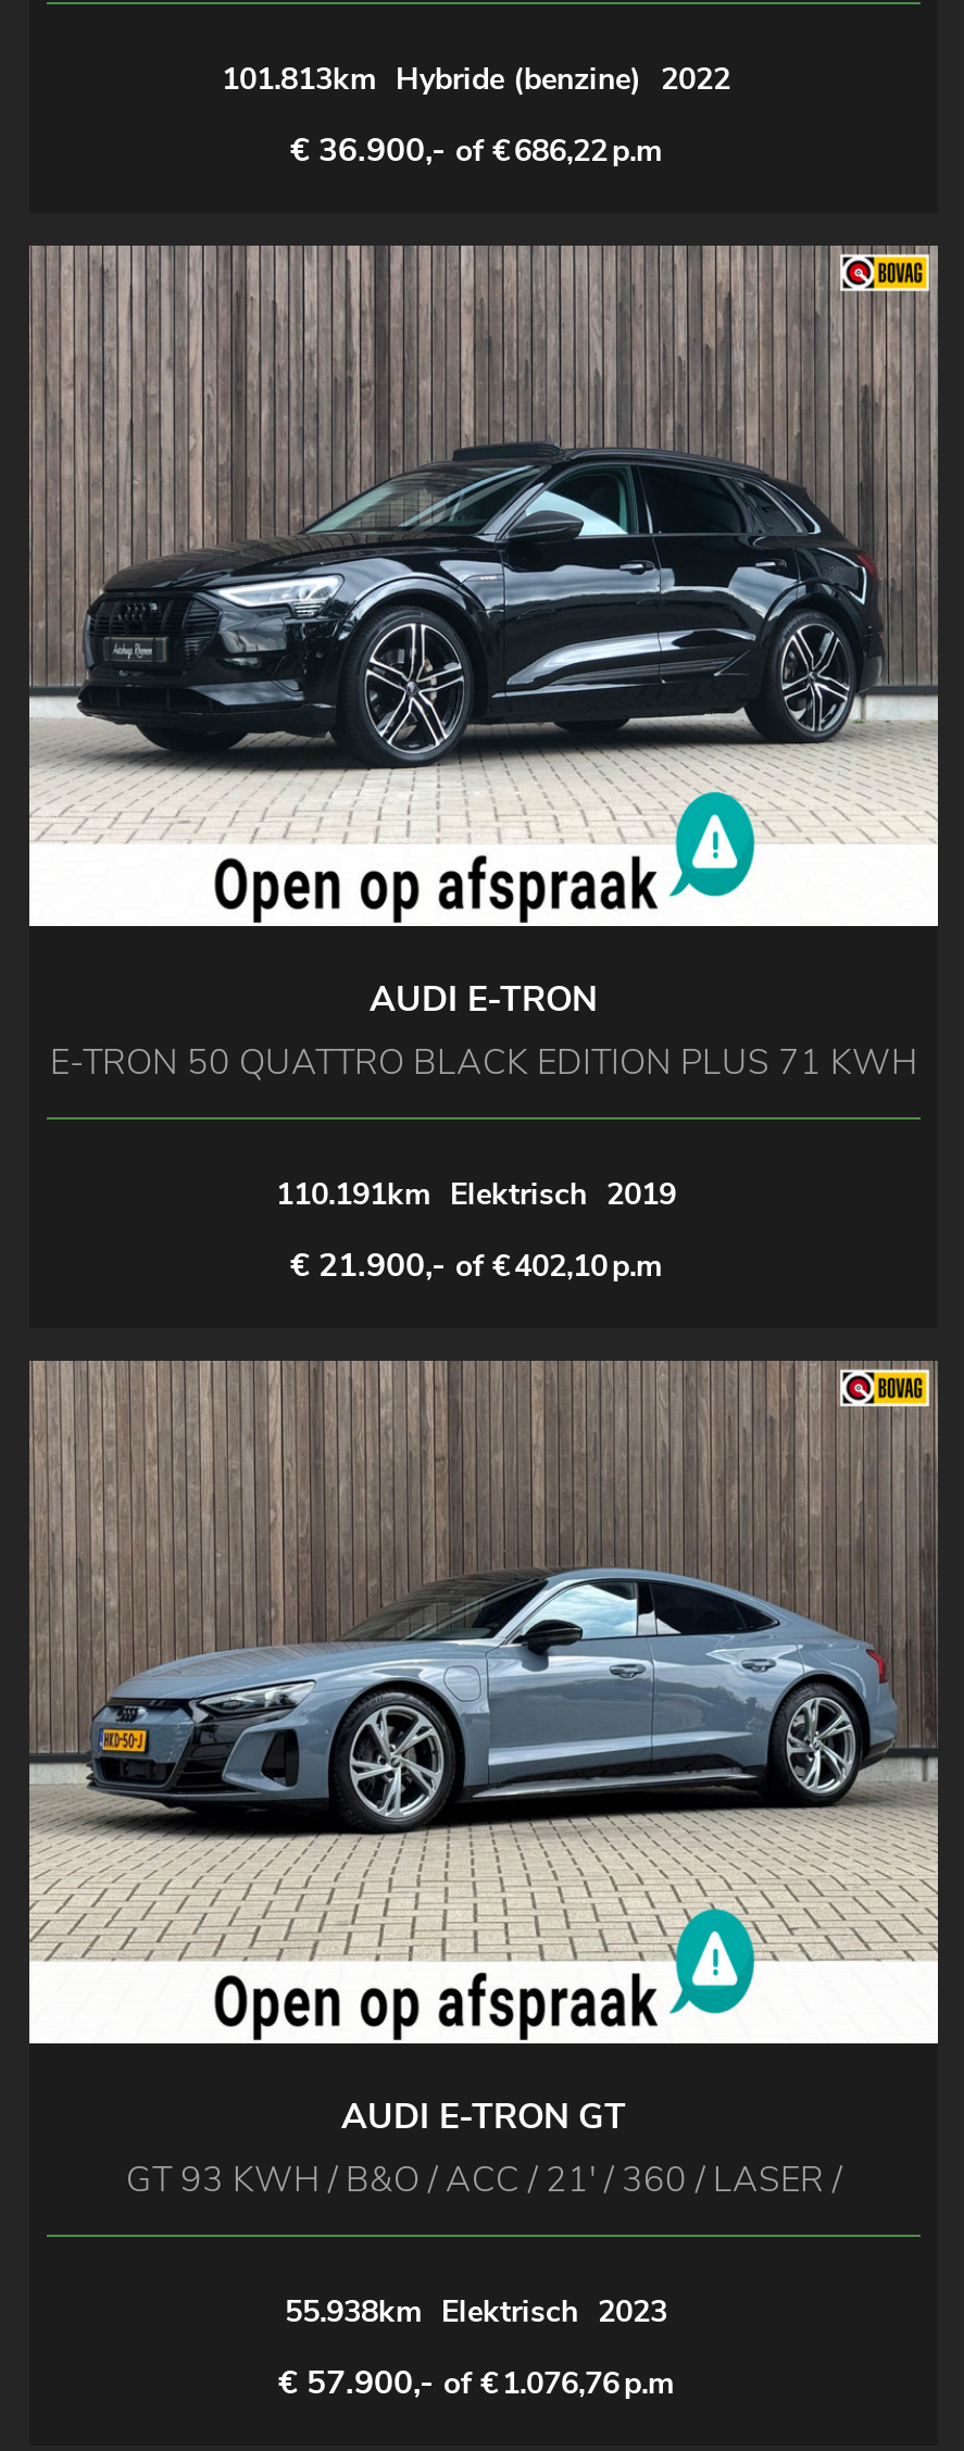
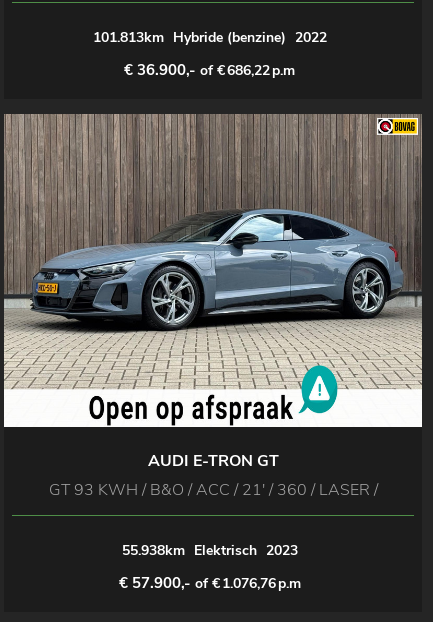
- [image]

- AUDI E-TRON
- E-TRON 50 QUATTRO BLACK EDITION PLUS 71 KWH
- 110.191km Elektrisch 2019
- € 21.900,- of € 402,10 p.m
